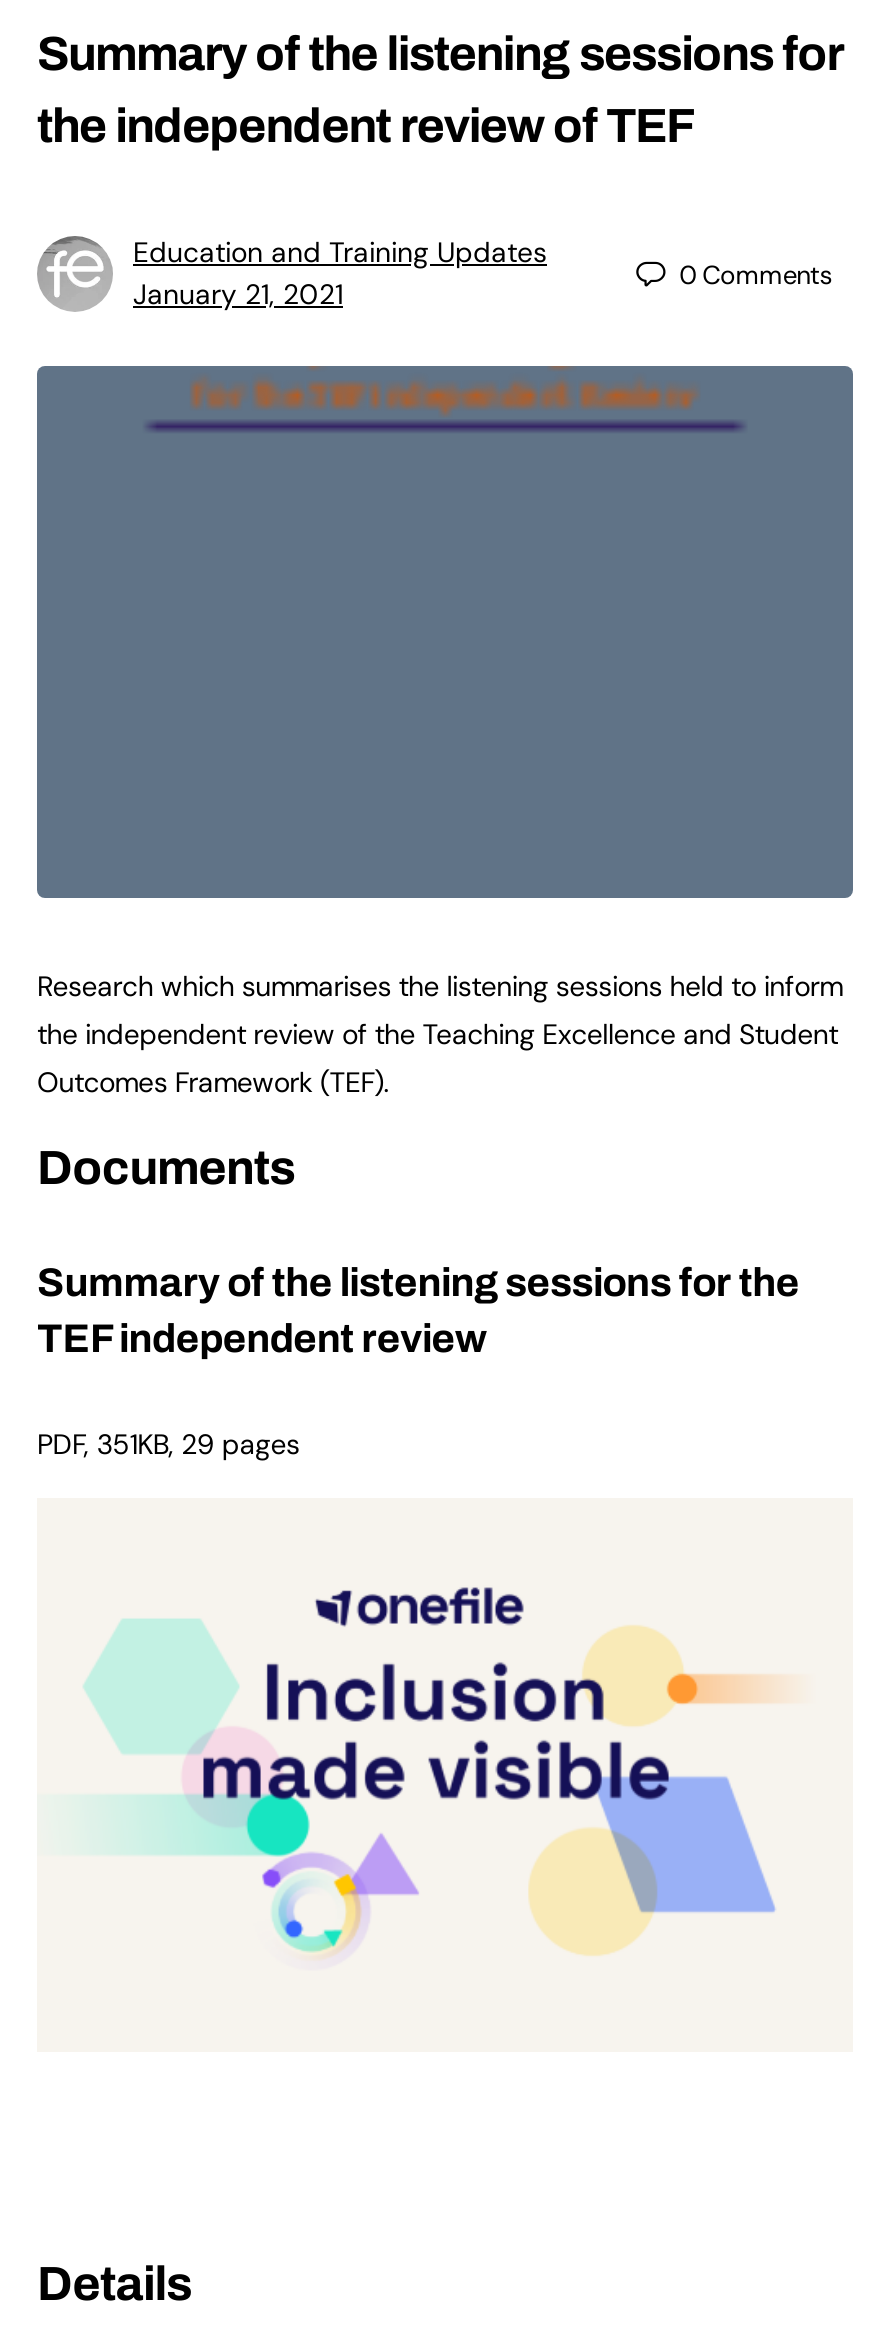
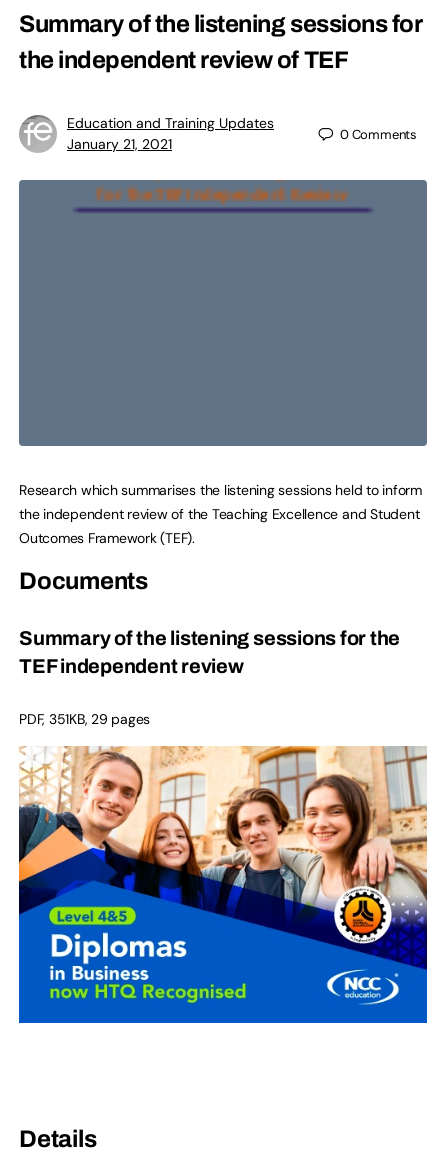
- [image]
+ [image]
